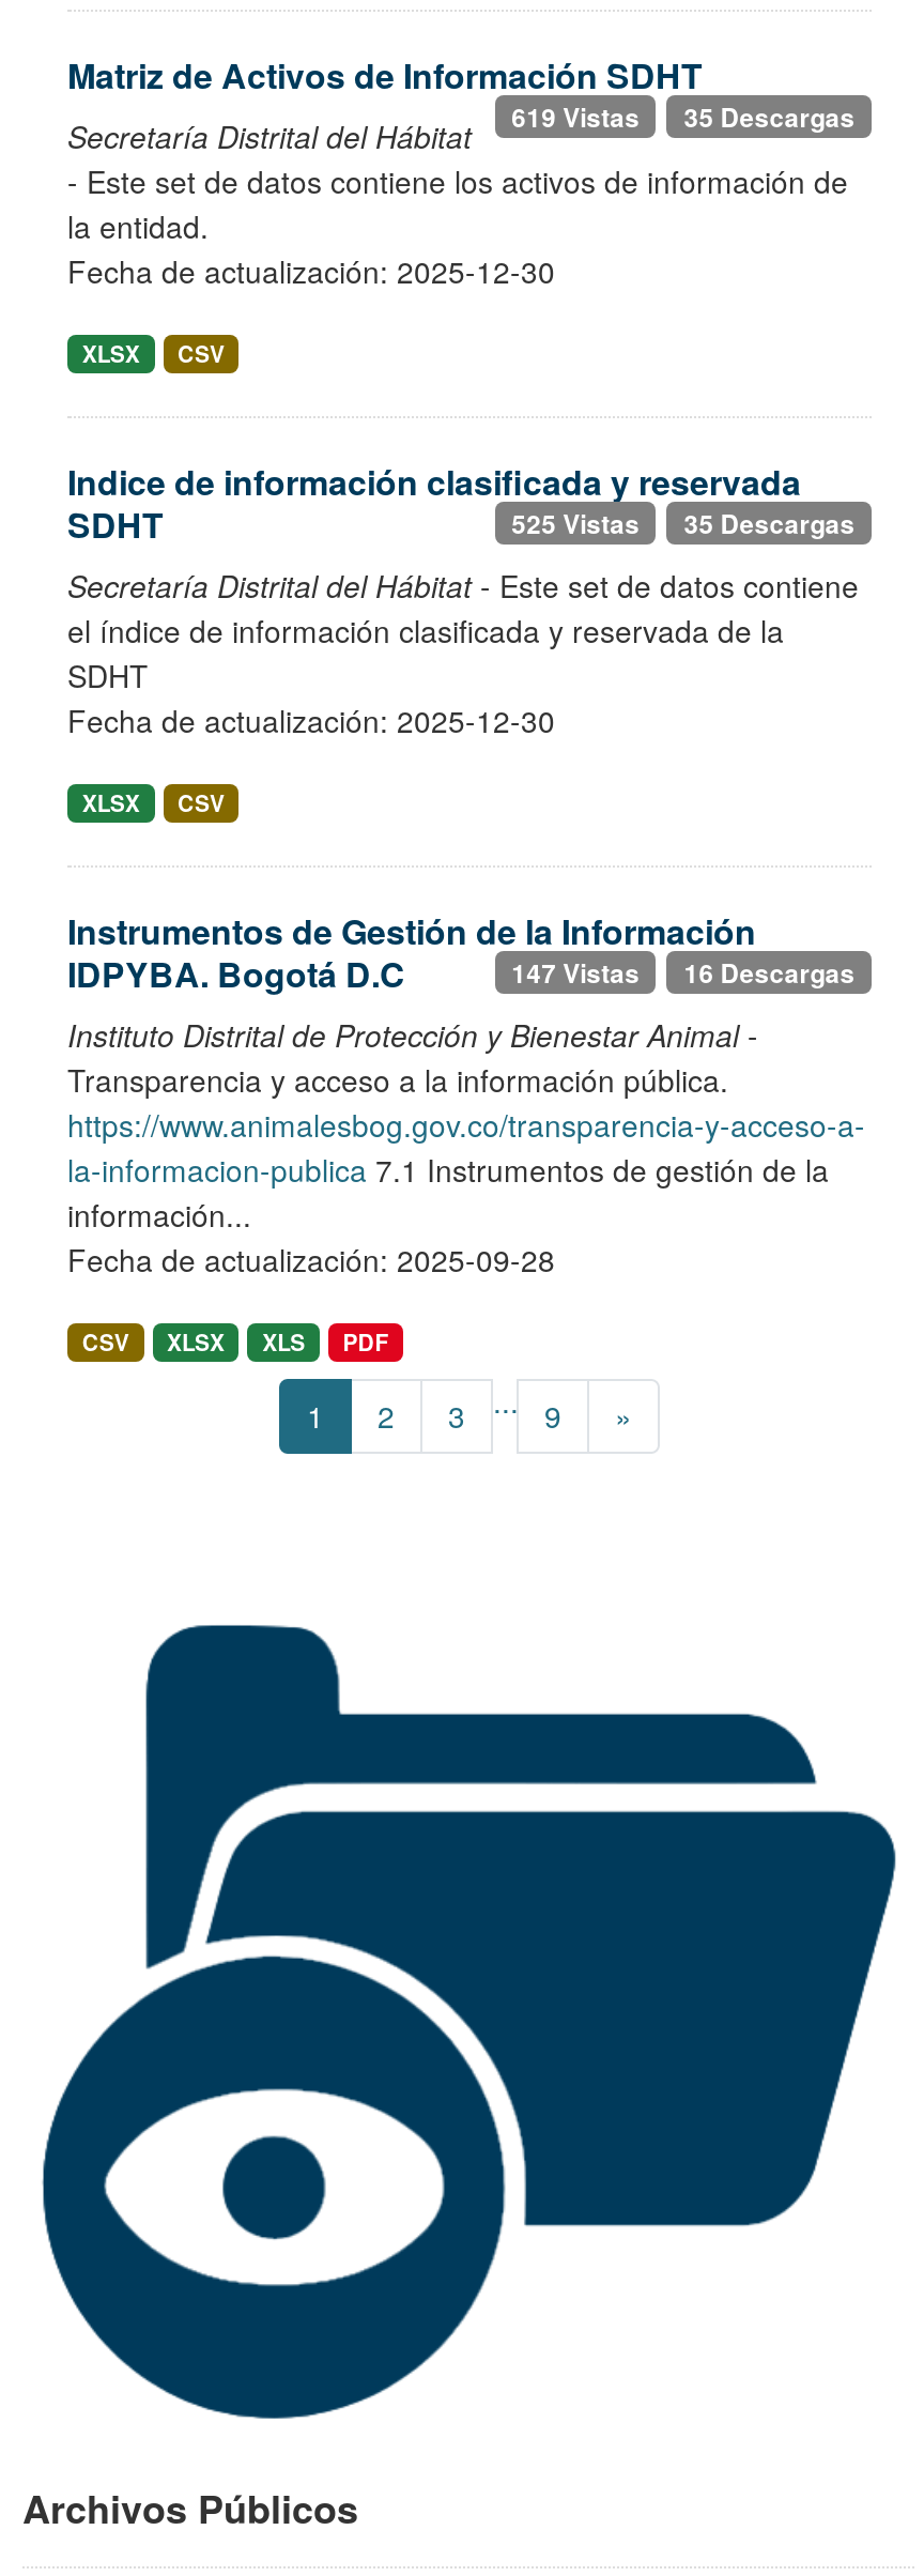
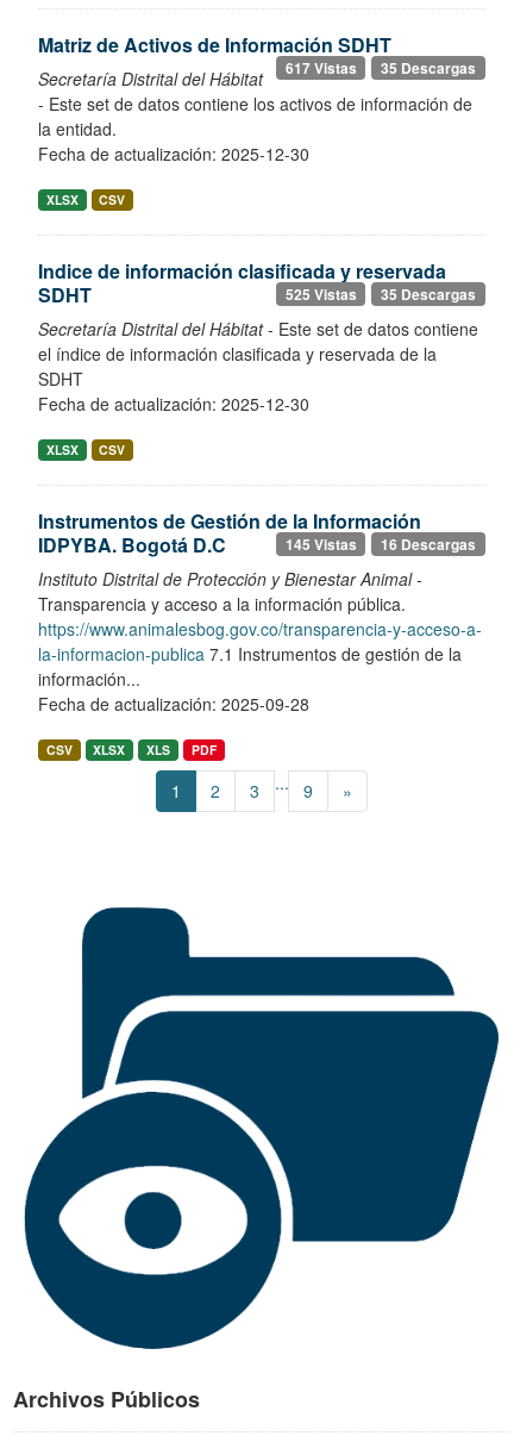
- Secretaría Distrital del Hábitat 619 Vistas 35 Descargas
+ Secretaría Distrital del Hábitat 617 Vistas 35 Descargas

- 147 Vistas 16 Descargas
+ 145 Vistas 16 Descargas
